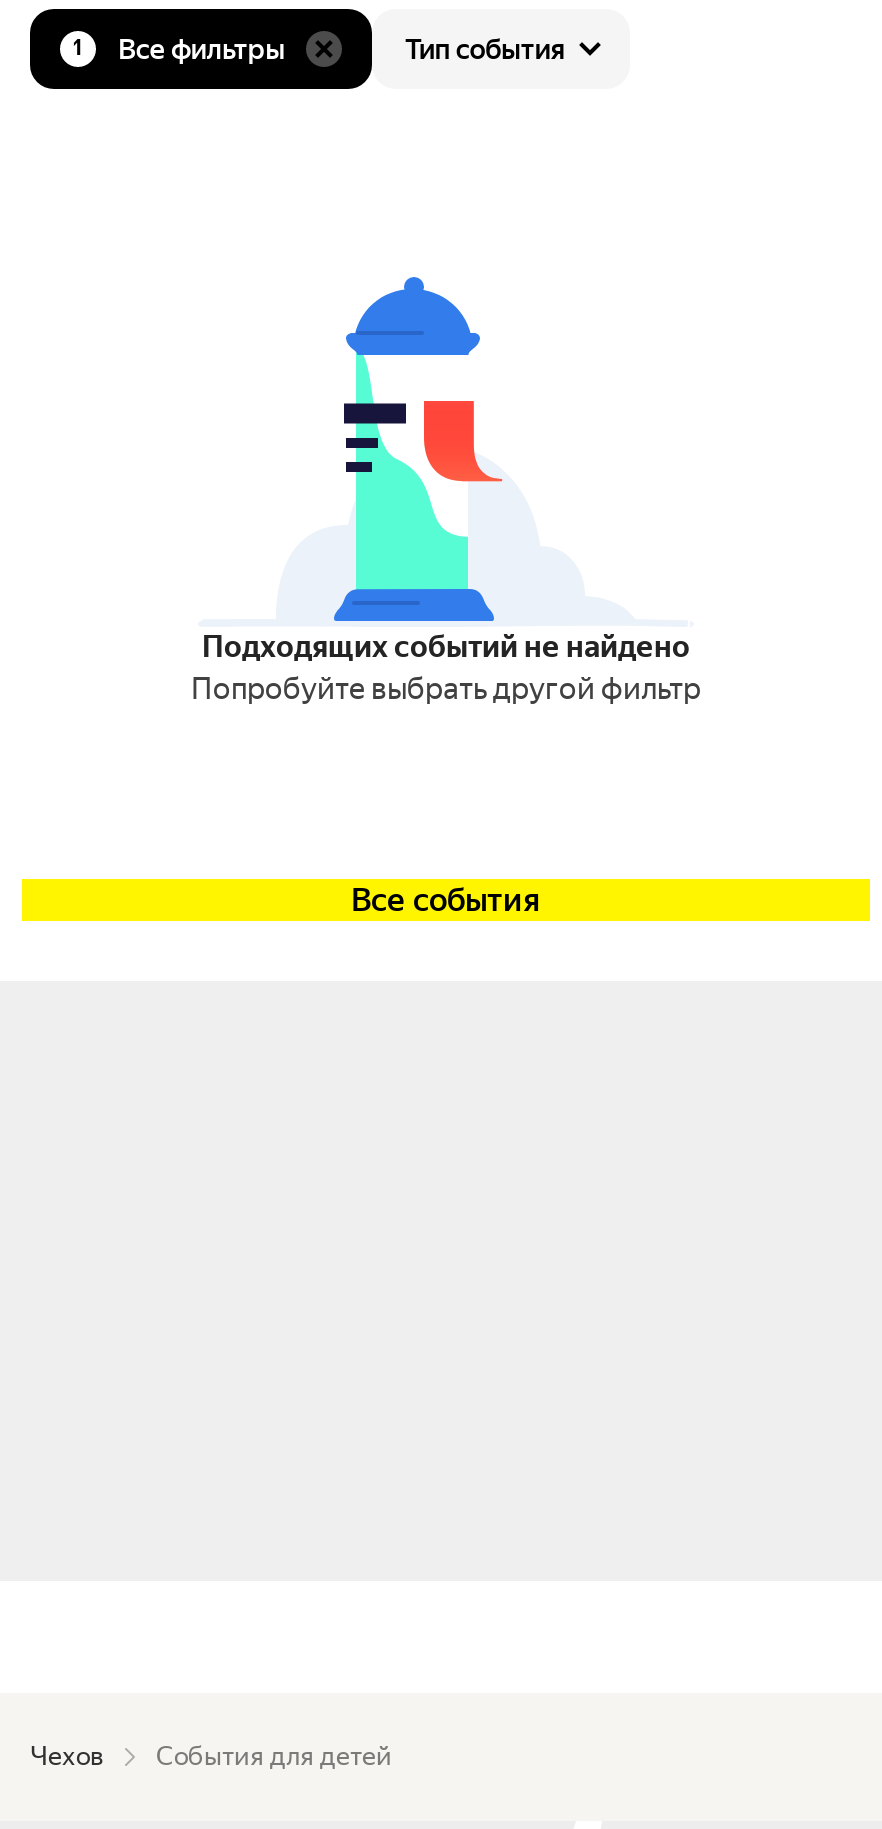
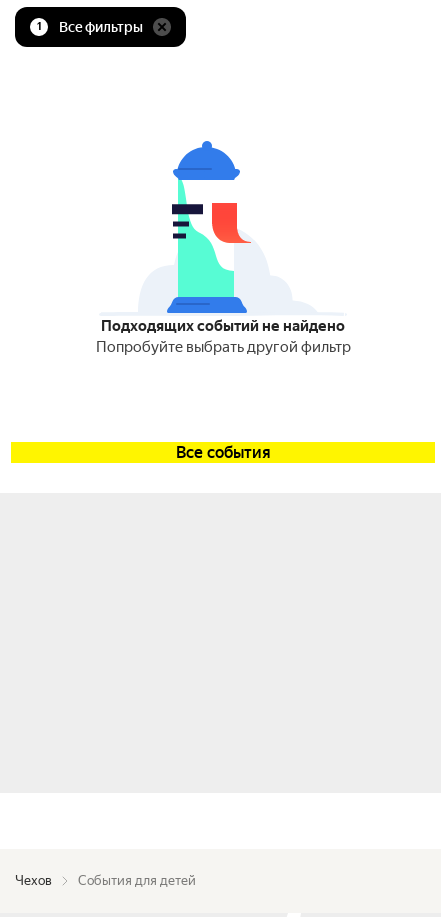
- Тип события
